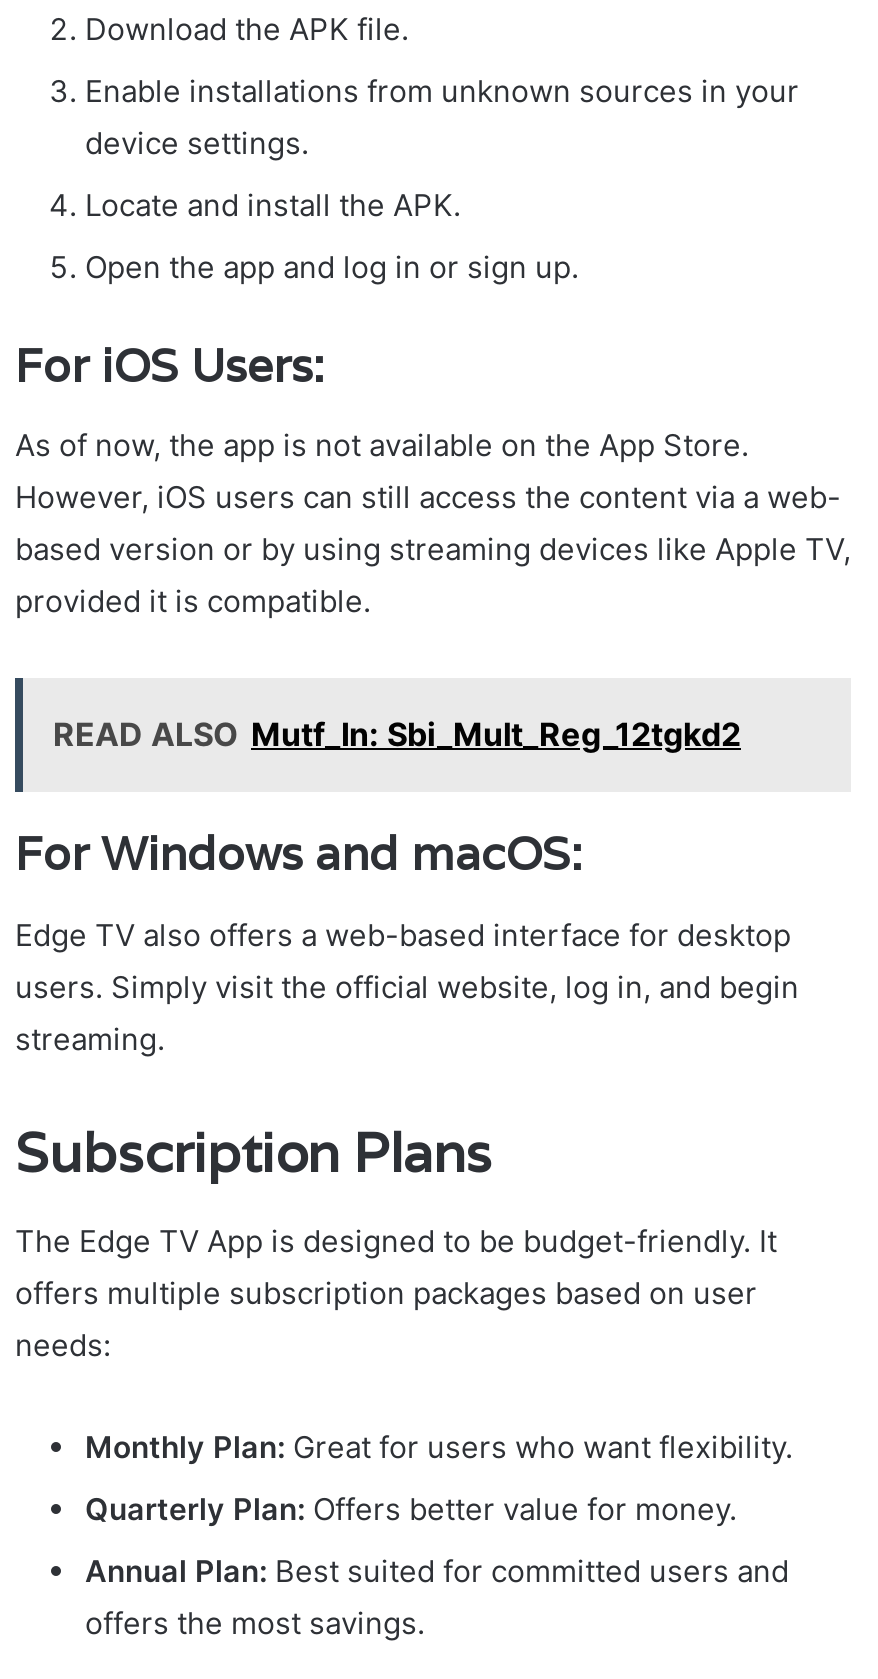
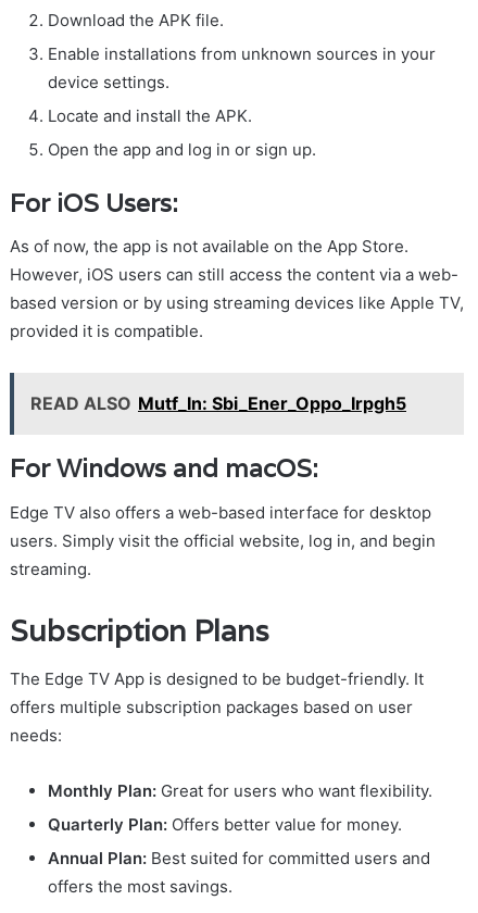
- READ ALSO Mutf_In: Sbi_Mult_Reg_12tgkd2
+ READ ALSO Mutf_In: Sbi_Ener_Oppo_Irpgh5
